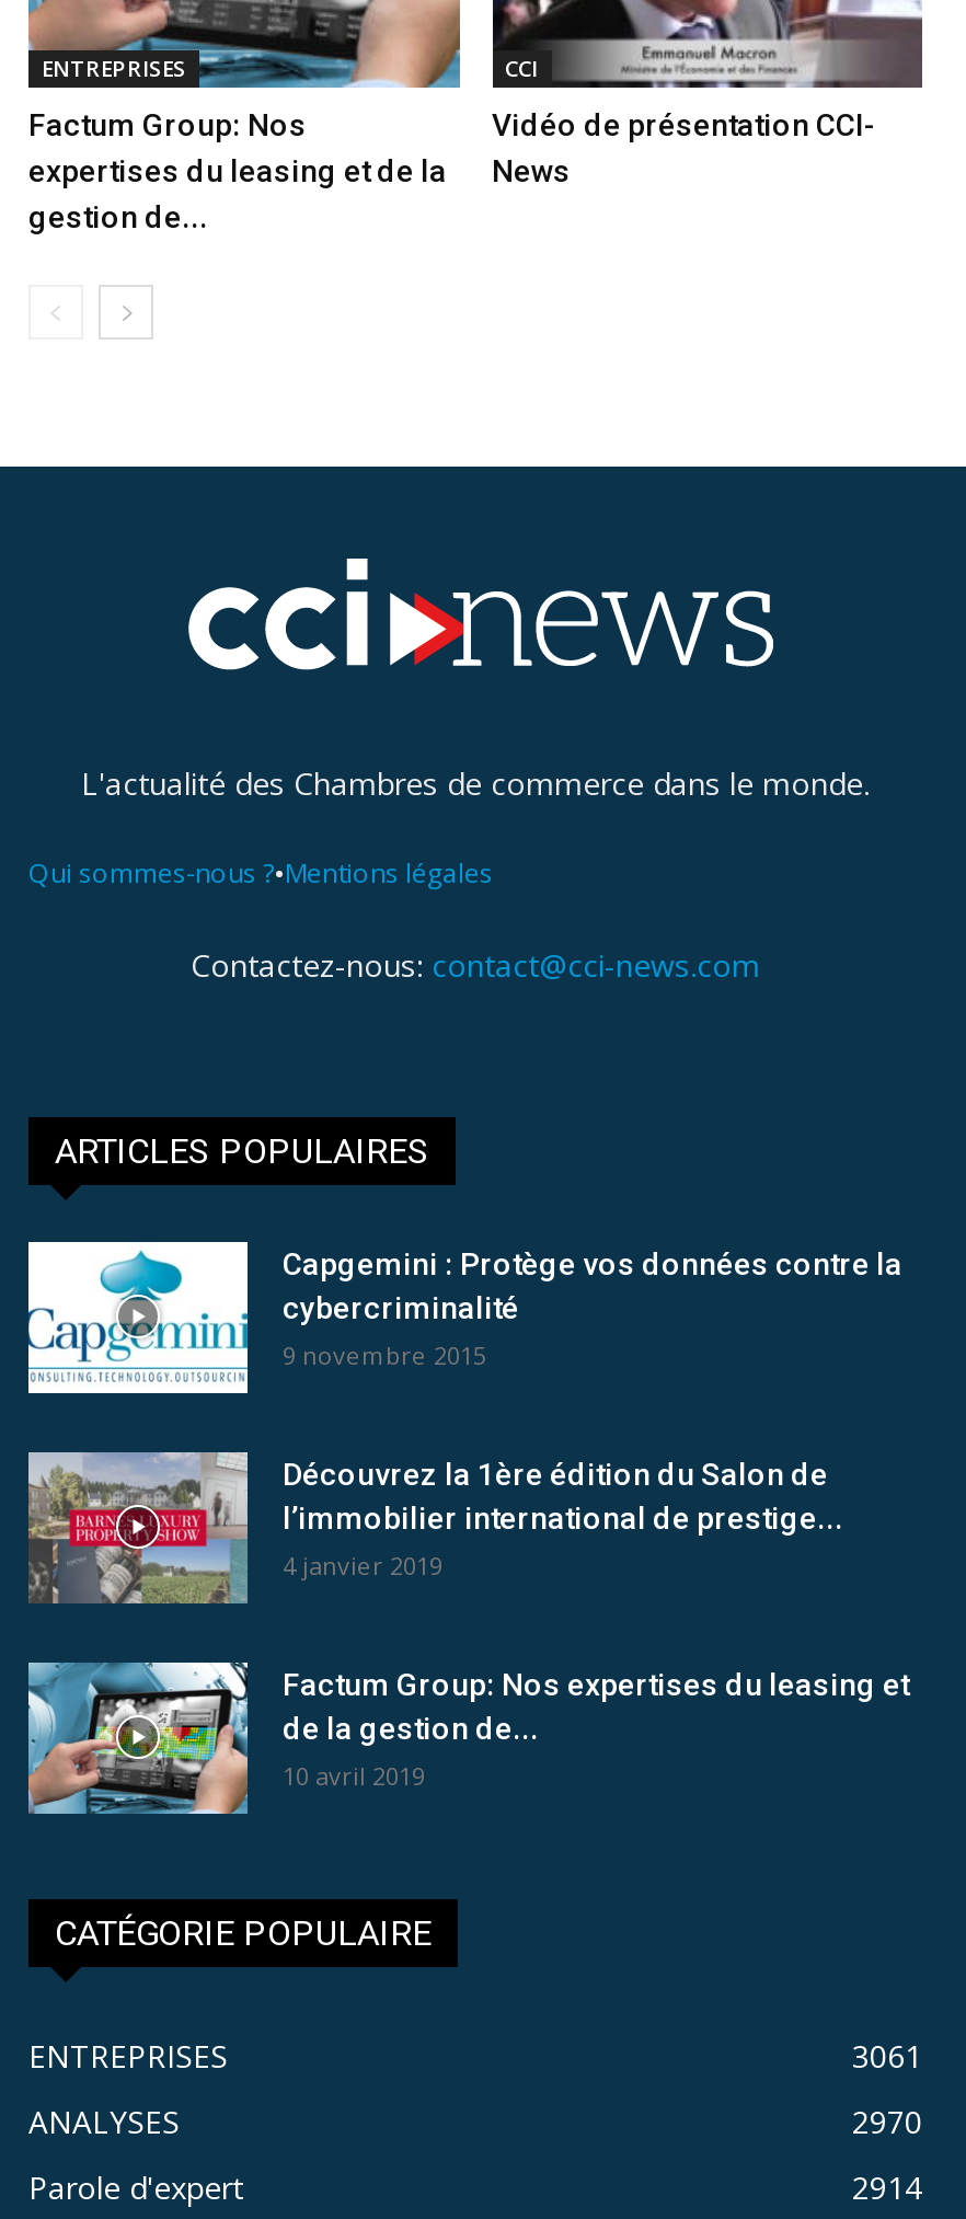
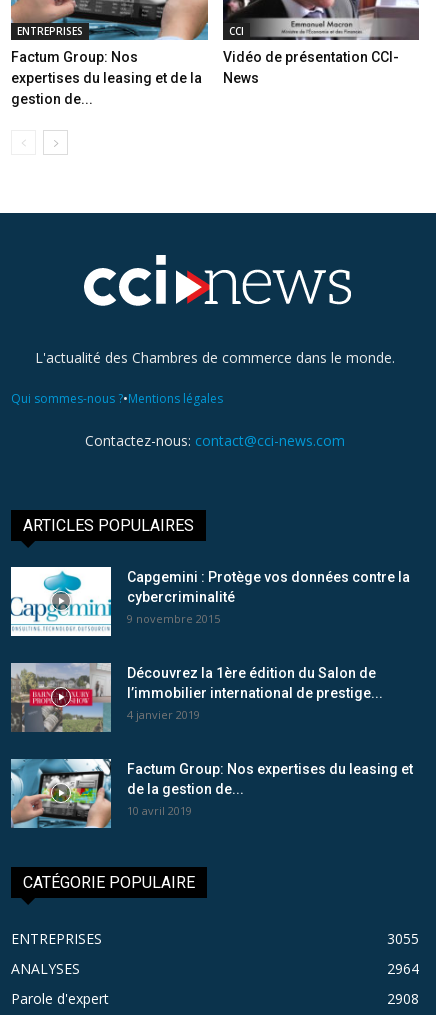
- 3061
+ 3055

- 2970
+ 2964

- 2914
+ 2908
